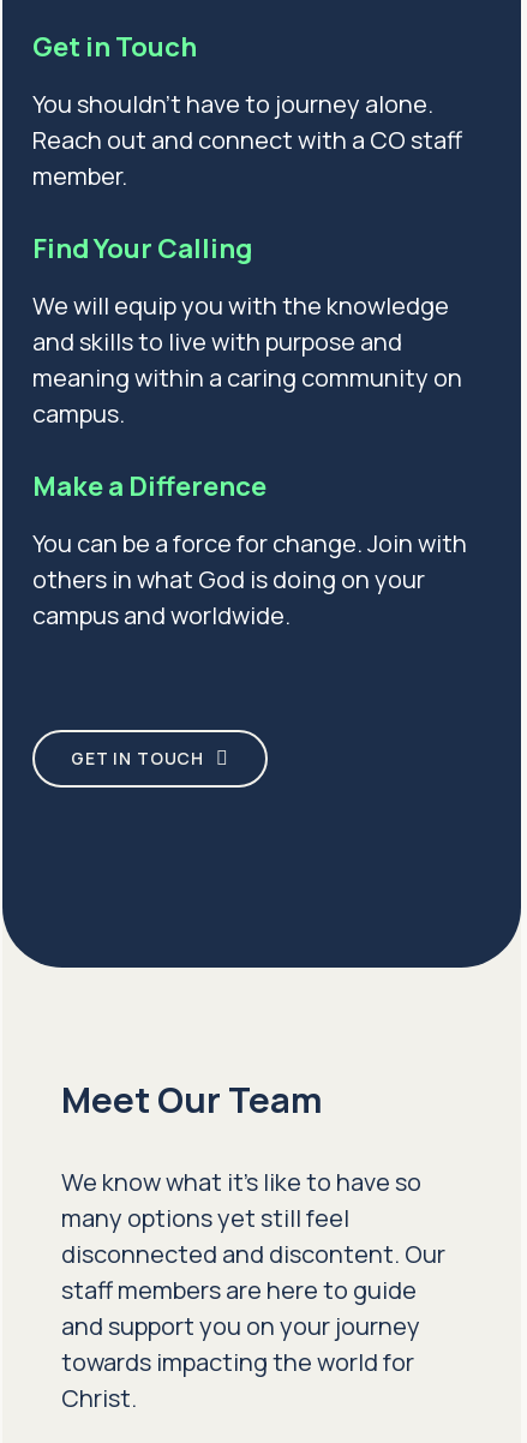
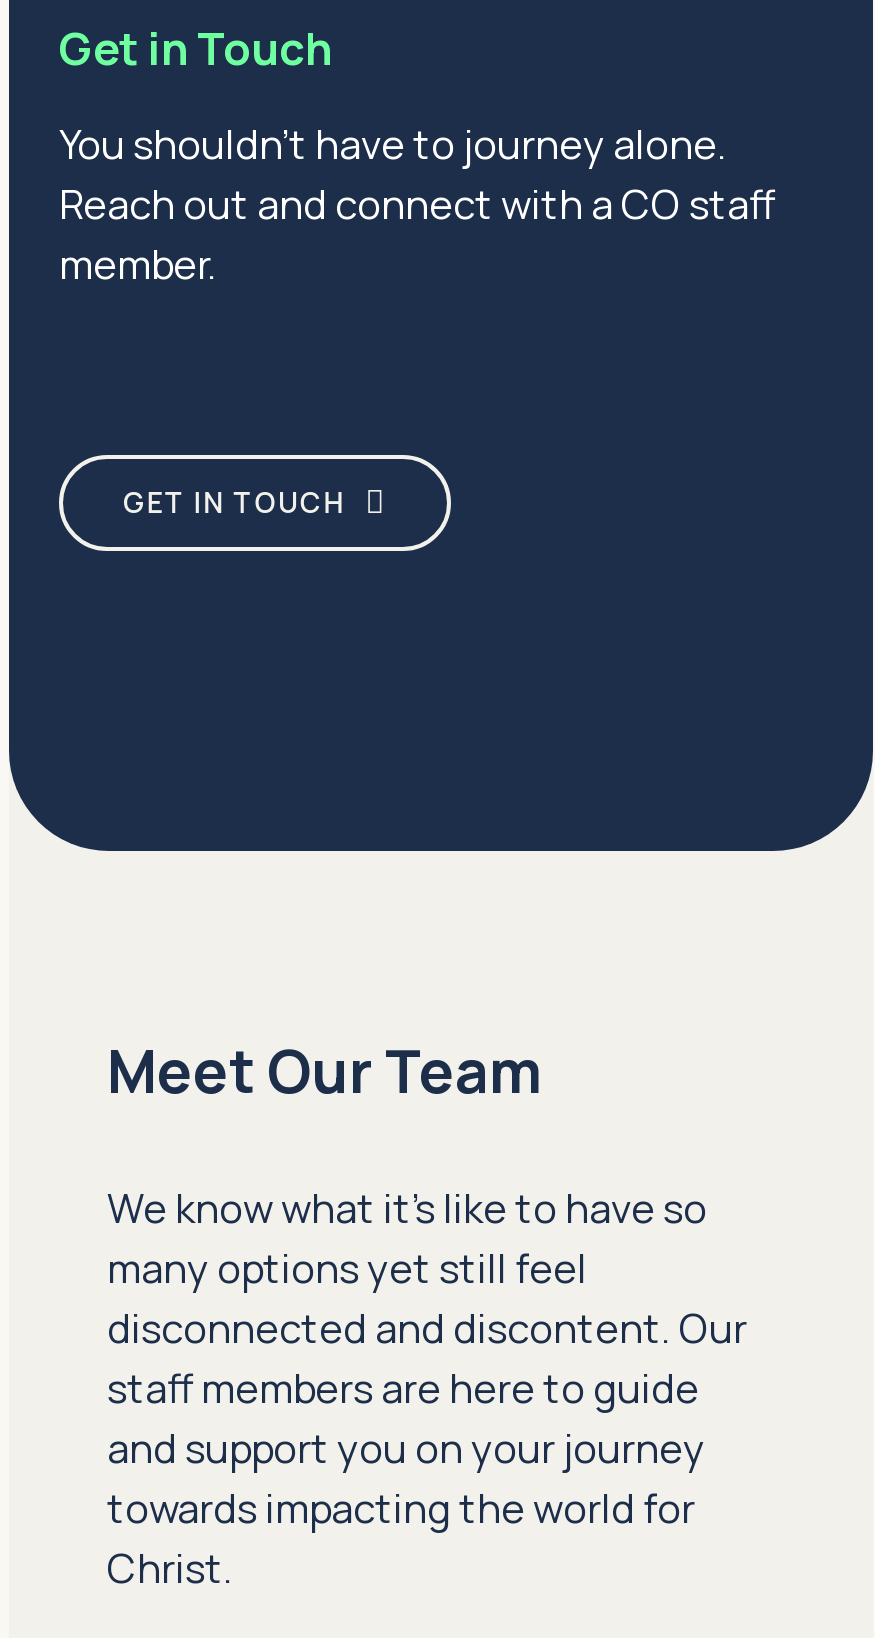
- Find Your Calling
- We will equip you with the knowledge
- and skills to live with purpose and
- meaning within a caring community on
- campus.
- Make a Difference
- You can be a force for change. Join with
- others in what God is doing on your
- campus and worldwide.
